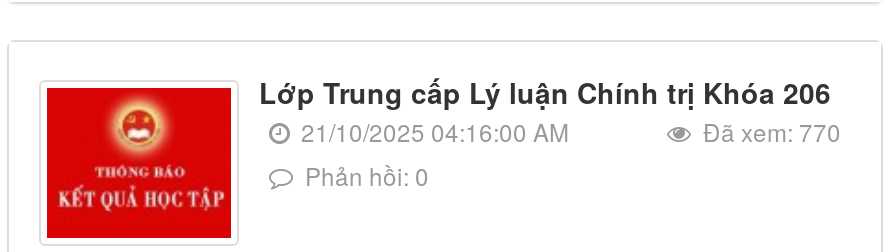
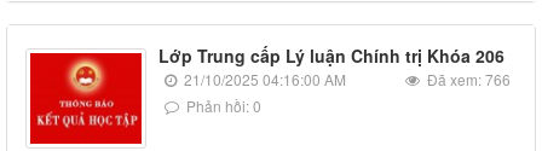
- Đã xem: 770
+ Đã xem: 766
